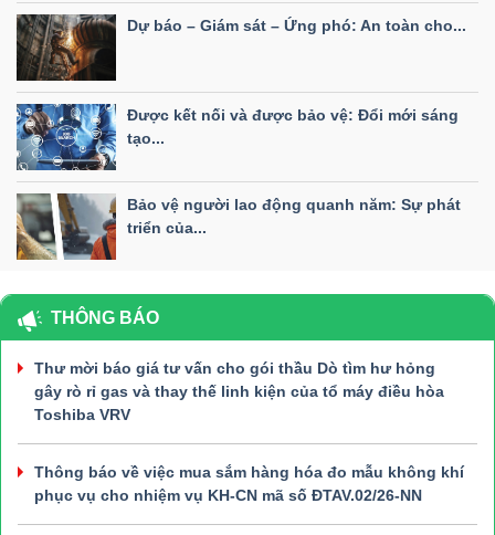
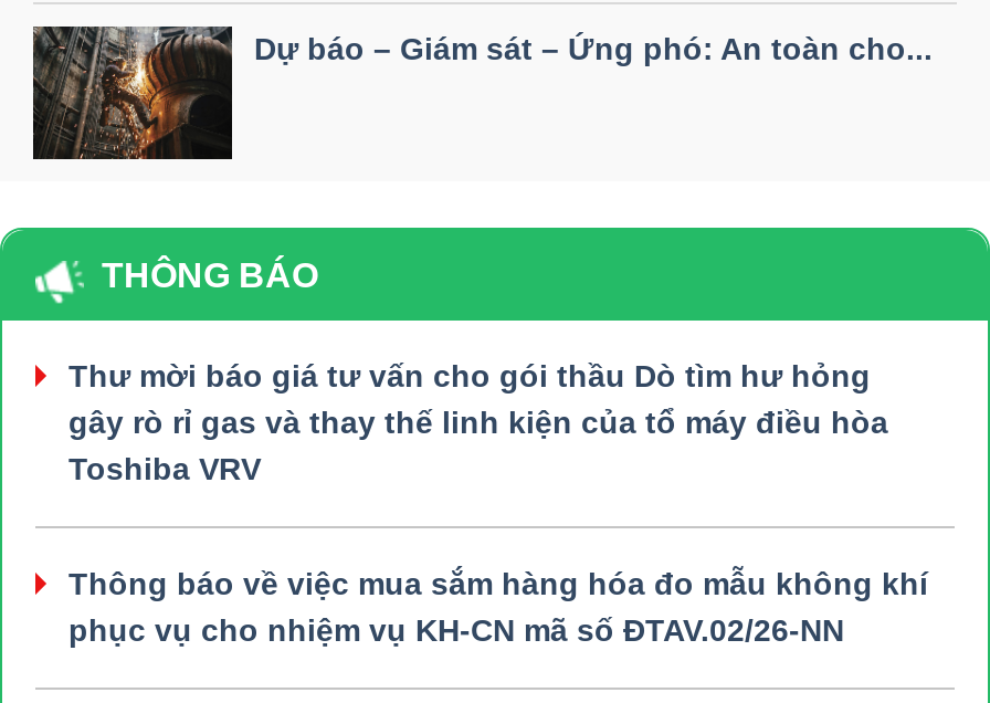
- [image]
- Được kết nối và được bảo vệ: Đổi mới sáng
- tạo...

- [image]
- Bảo vệ người lao động quanh năm: Sự phát
- triển của...
